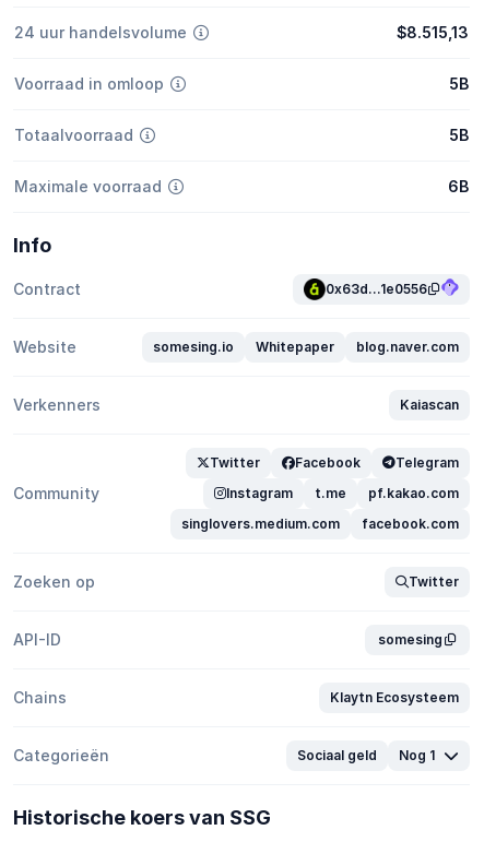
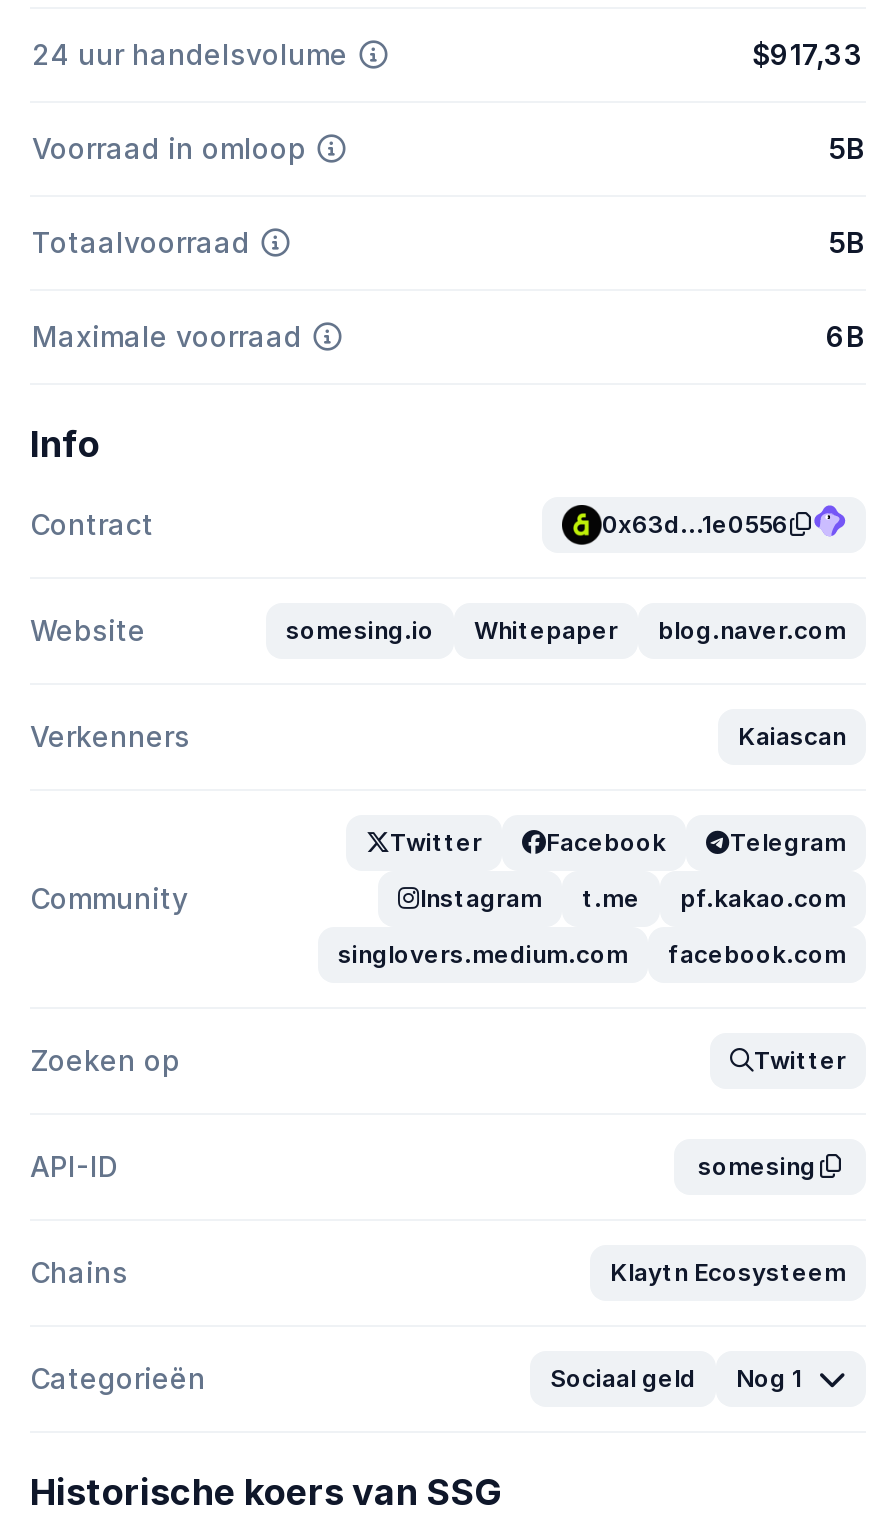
- $8.515,13
+ $917,33
